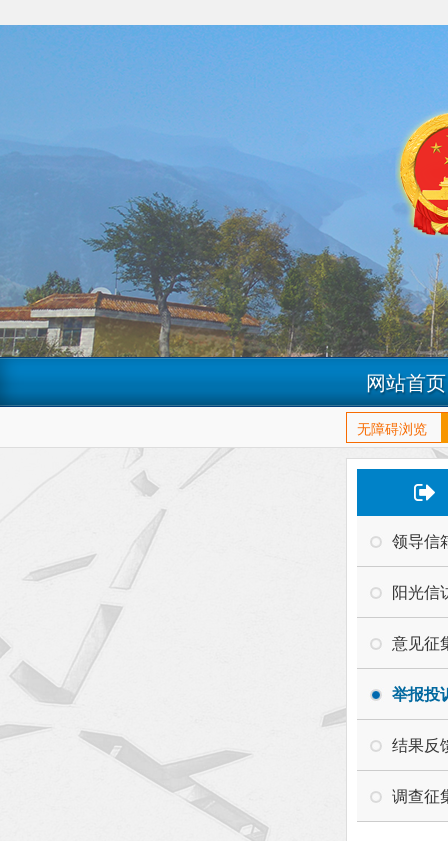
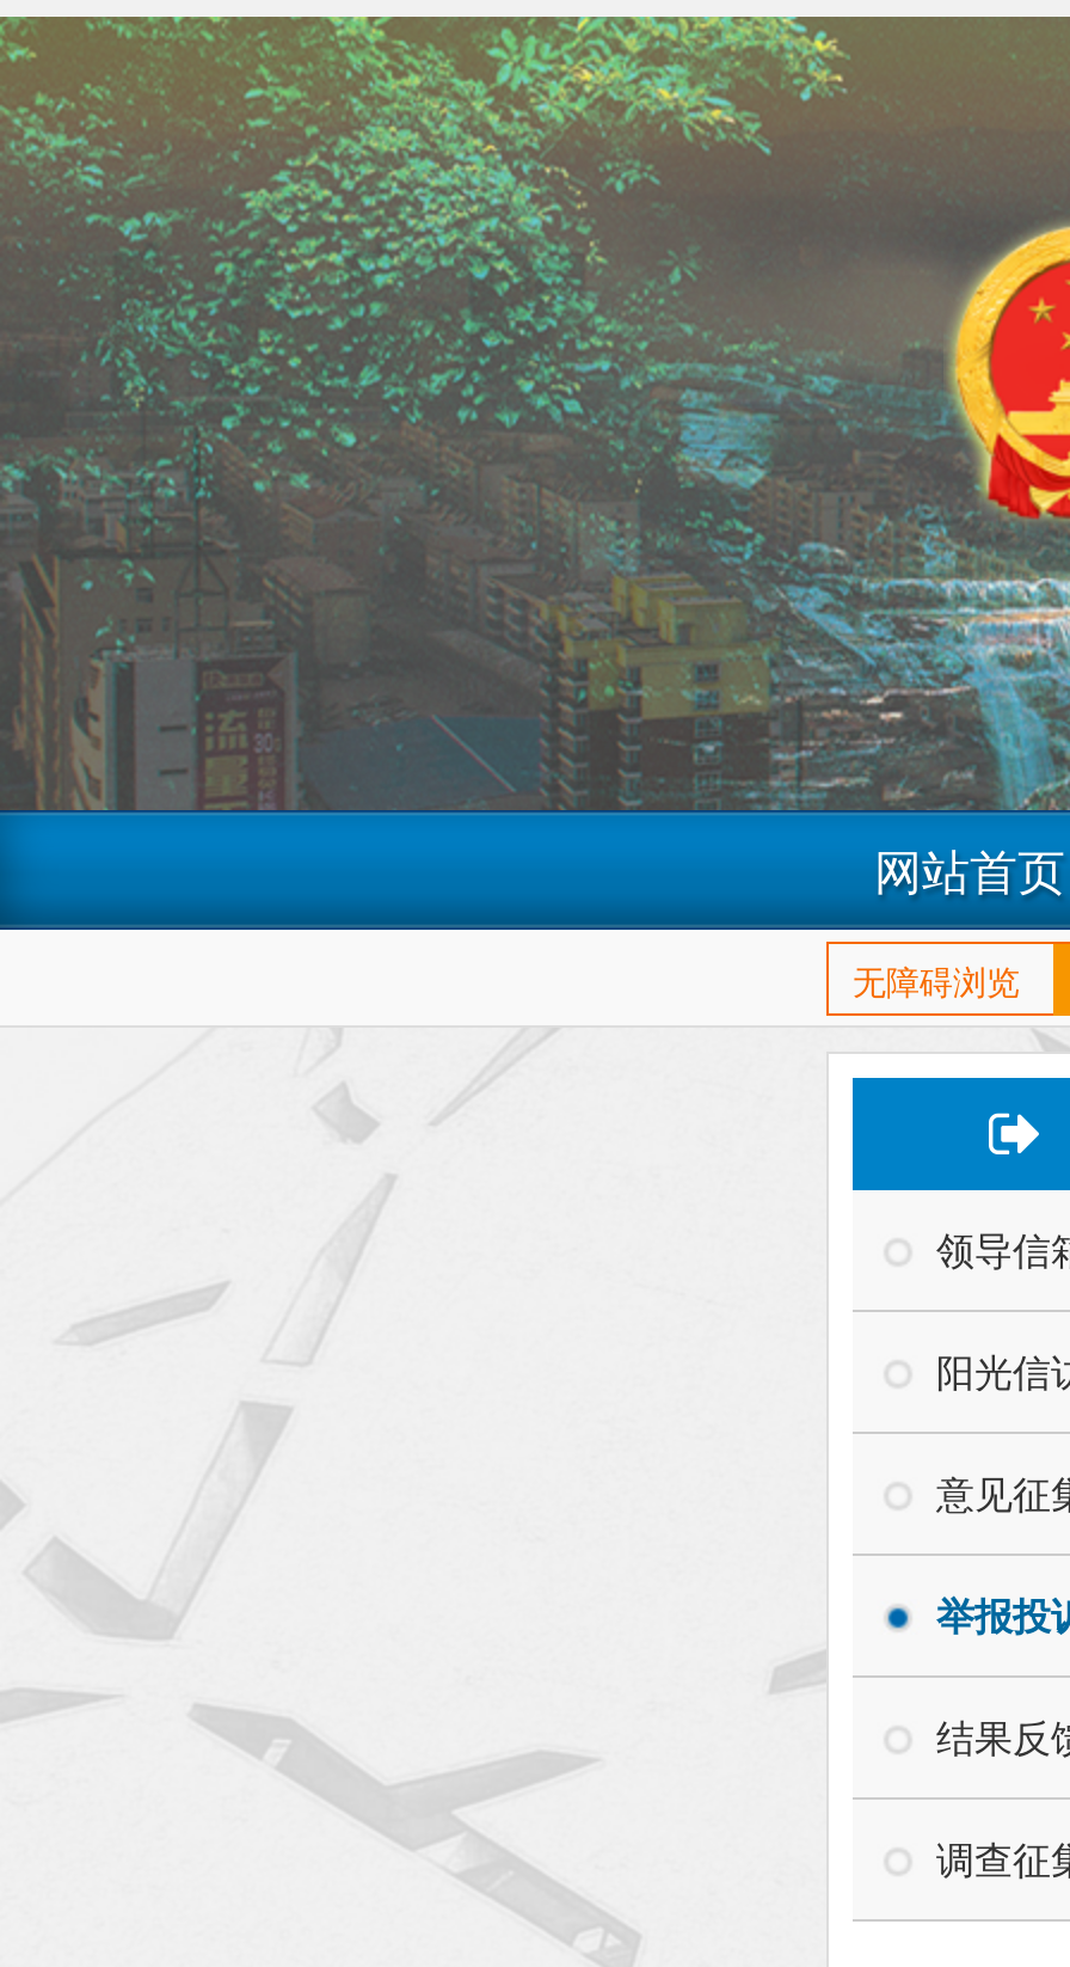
- [image]
+ [image]
